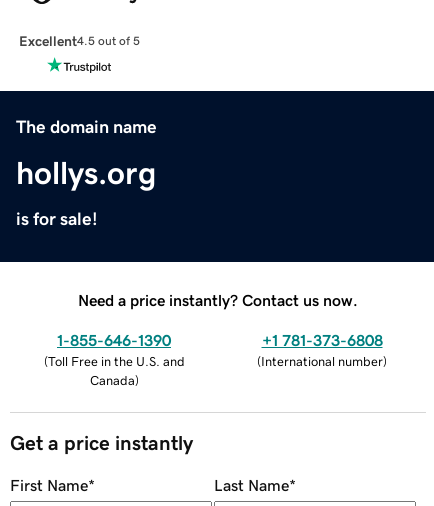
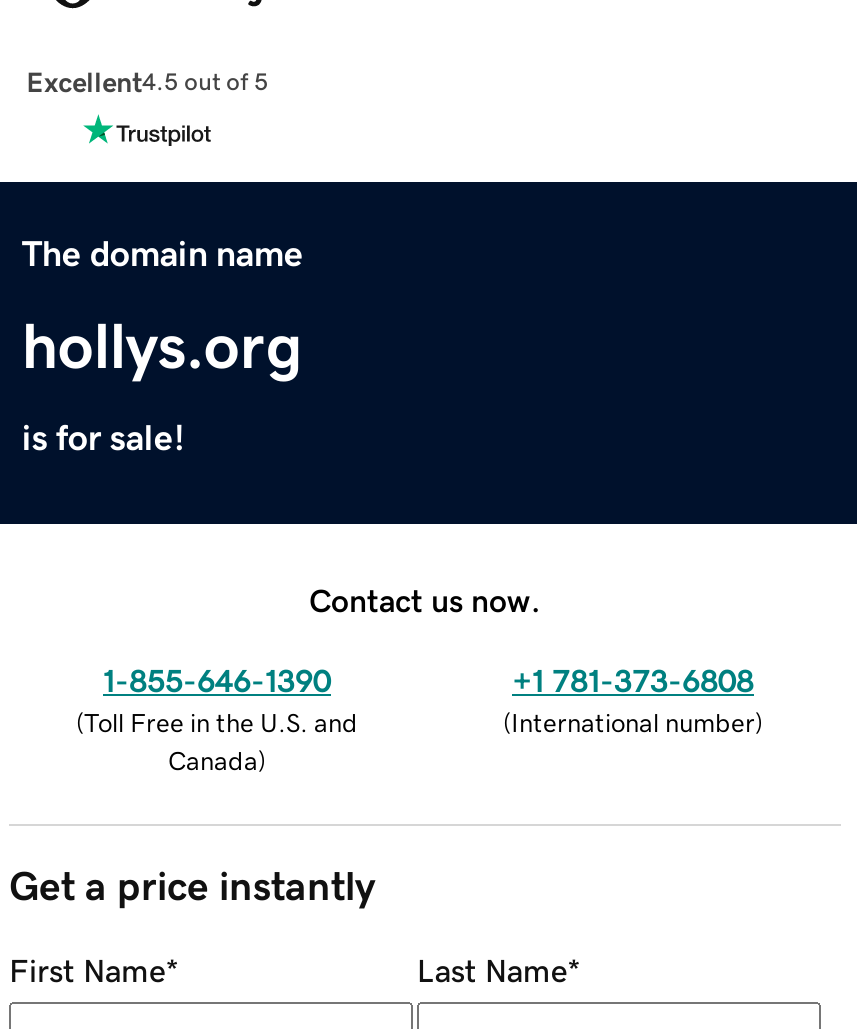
- Need a price instantly? Contact us now.
+ Contact us now.
